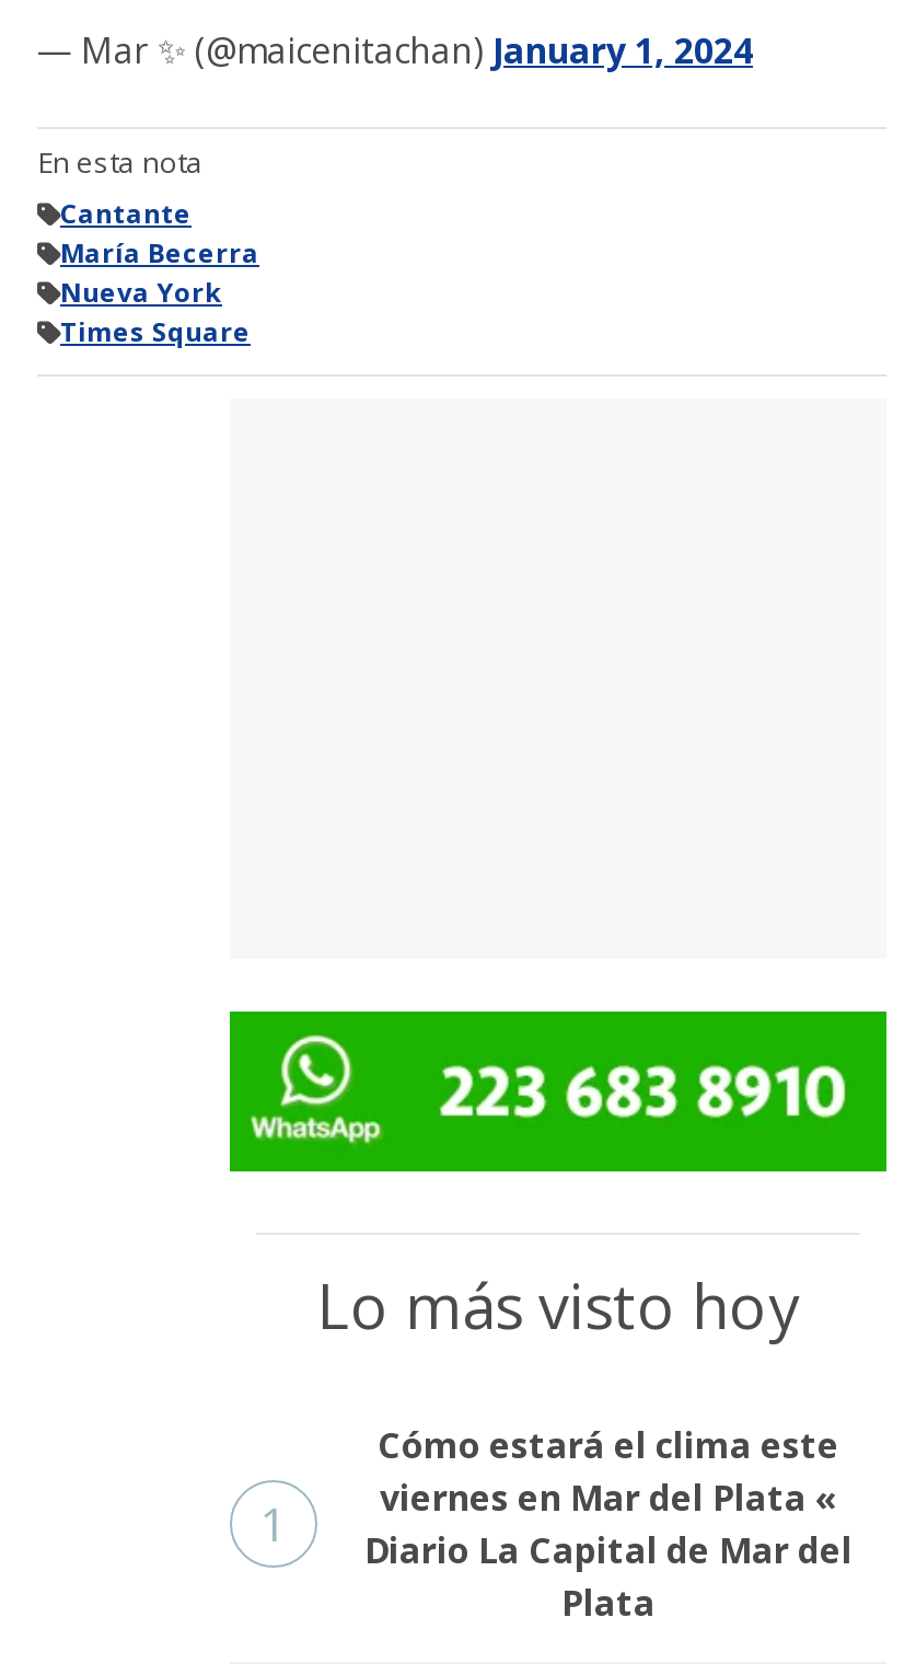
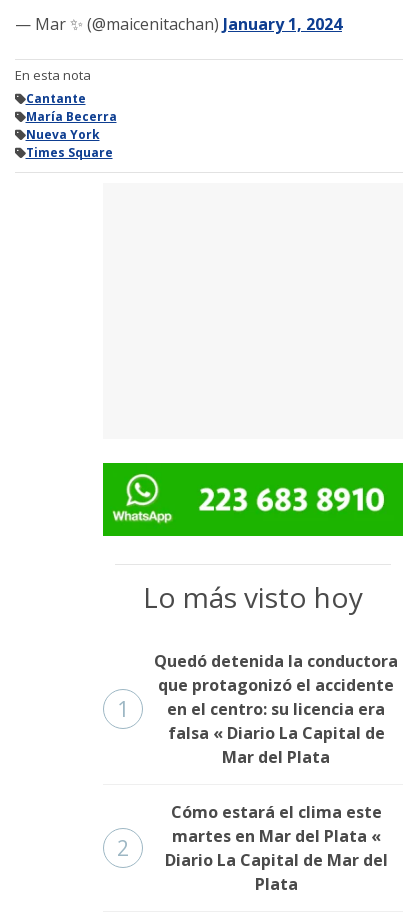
+ Quedó detenida la conductora
+ que protagonizó el accidente
+ en el centro: su licencia era
+ falsa « Diario La Capital de
+ Mar del Plata
+ 2

- viernes en Mar del Plata «
+ martes en Mar del Plata «
